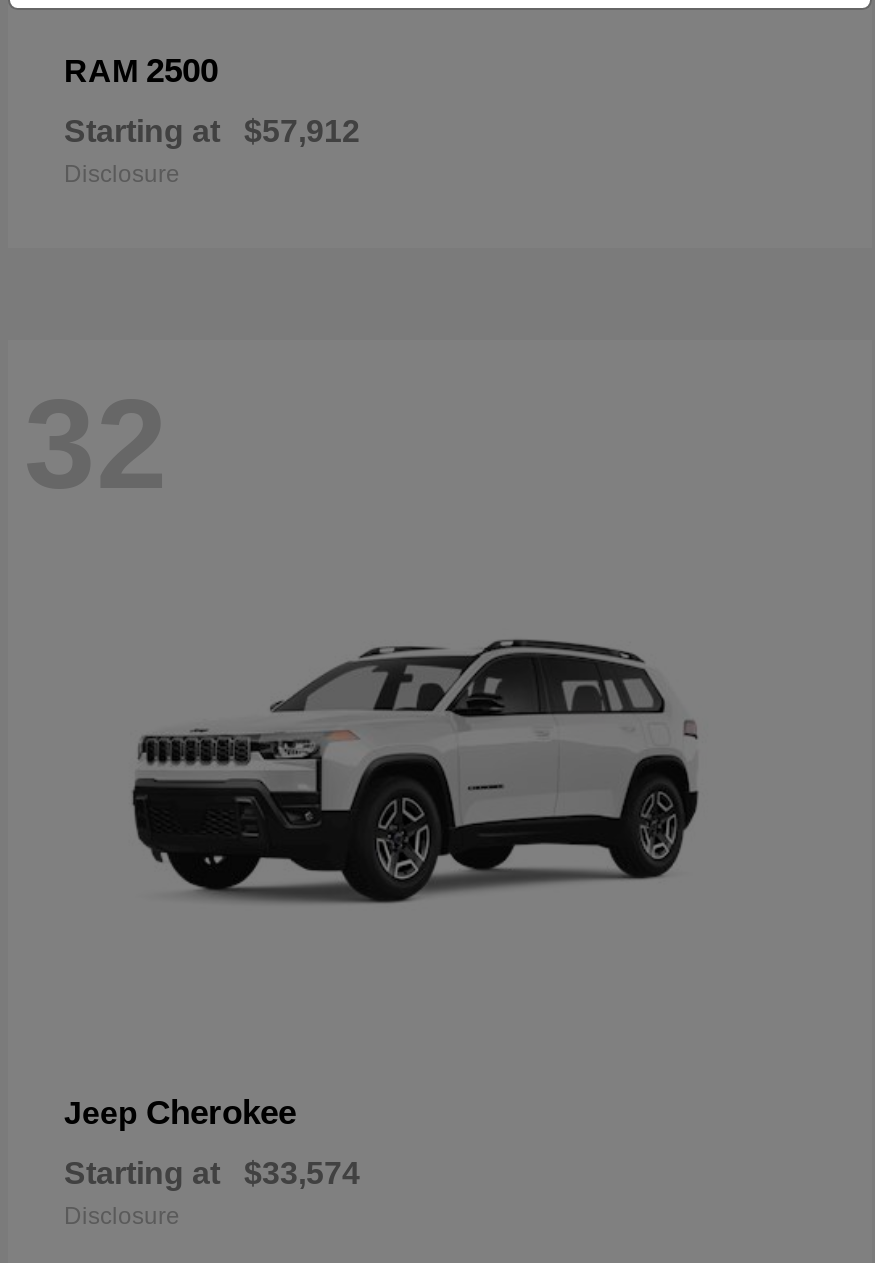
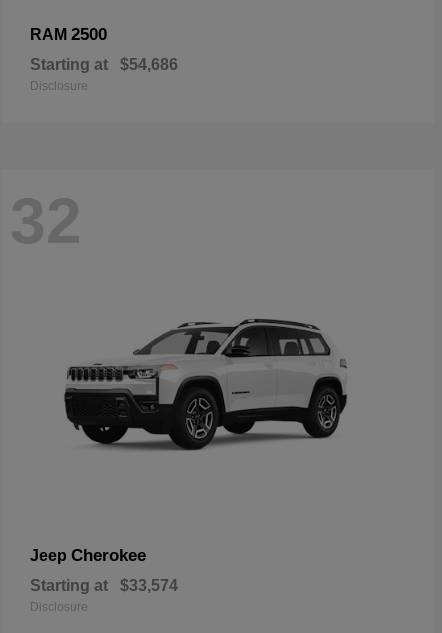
- Starting at $57,912
+ Starting at $54,686
